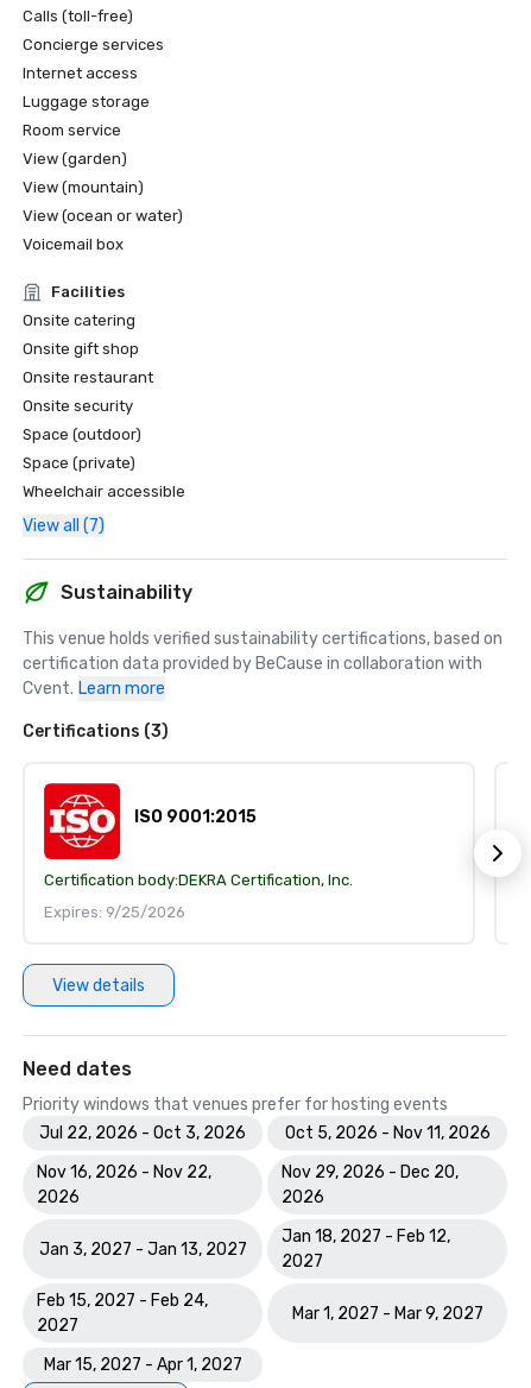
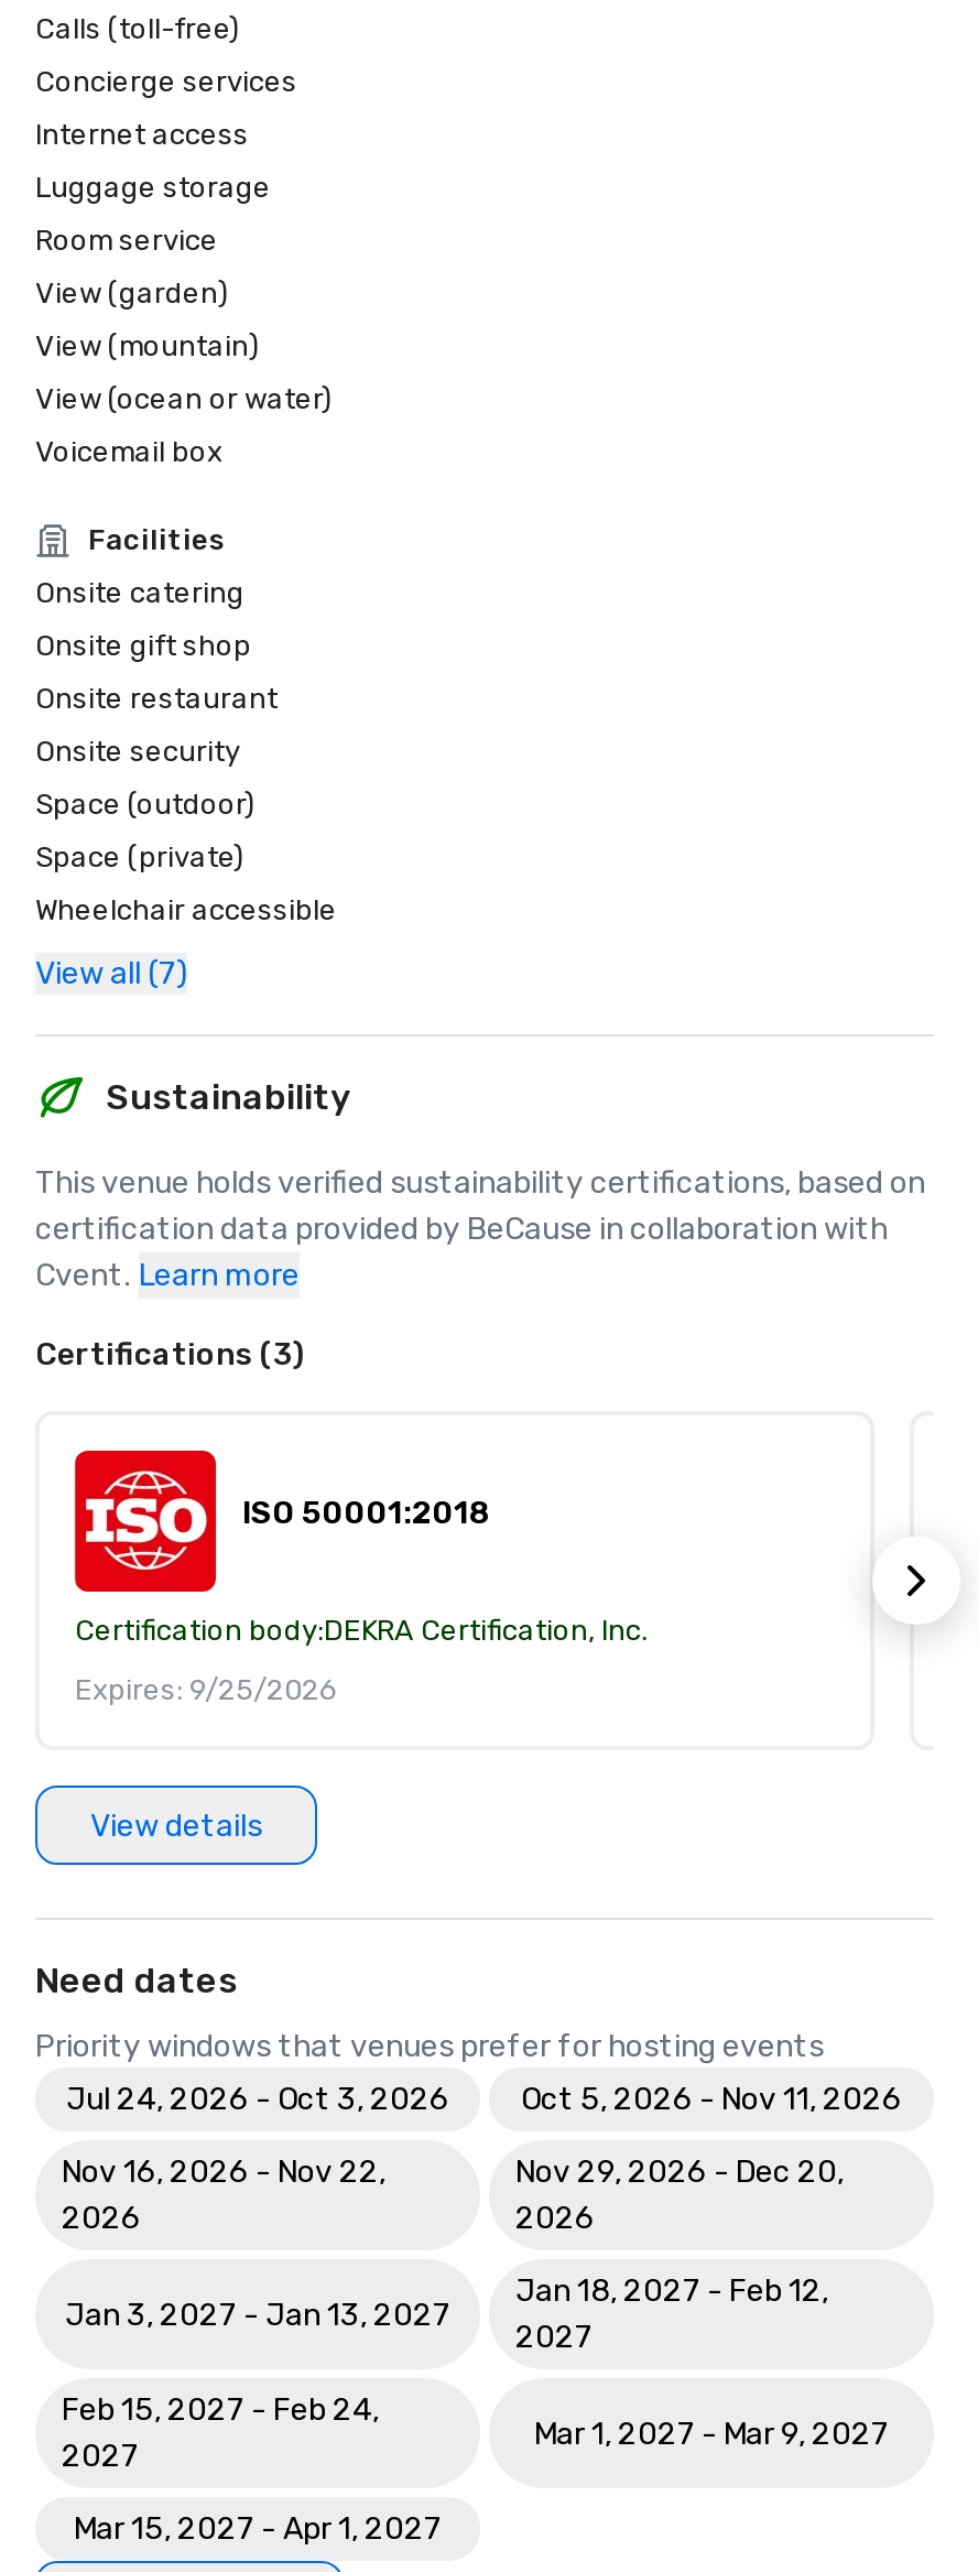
- ISO 9001:2015
+ ISO 50001:2018

- Jul 22, 2026 - Oct 3, 2026 Oct 5, 2026 - Nov 11, 2026
+ Jul 24, 2026 - Oct 3, 2026 Oct 5, 2026 - Nov 11, 2026
